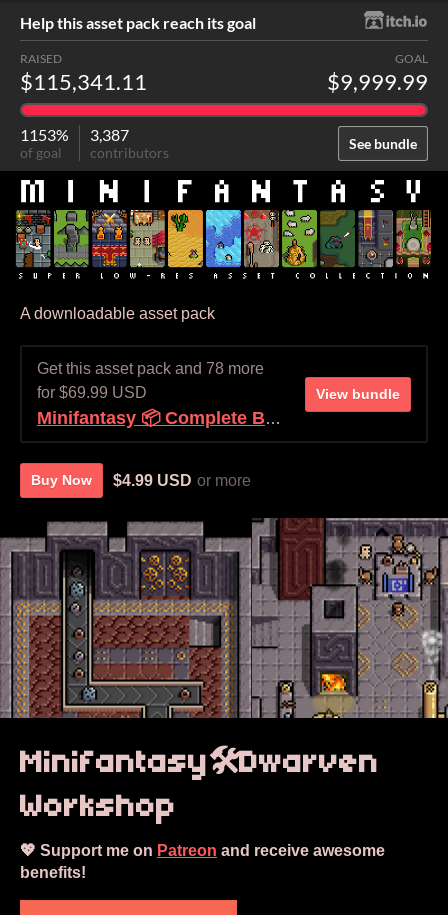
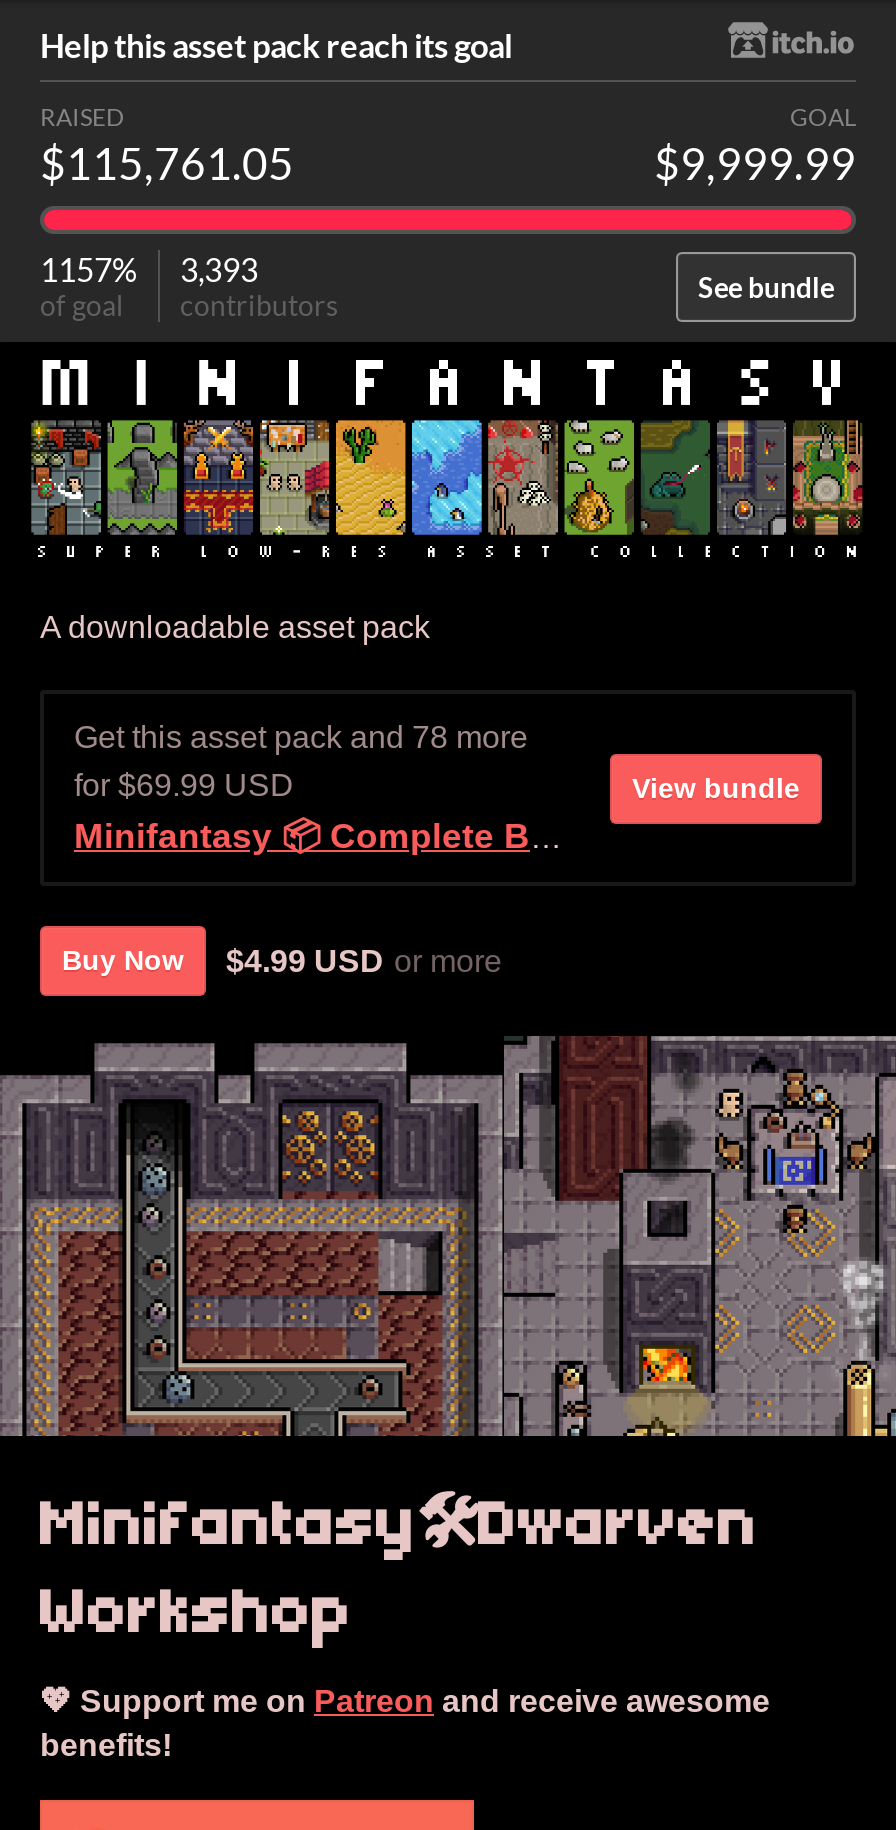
- $115,341.11
+ $115,761.05

- 1153%
+ 1157%

- 3,387
+ 3,393
